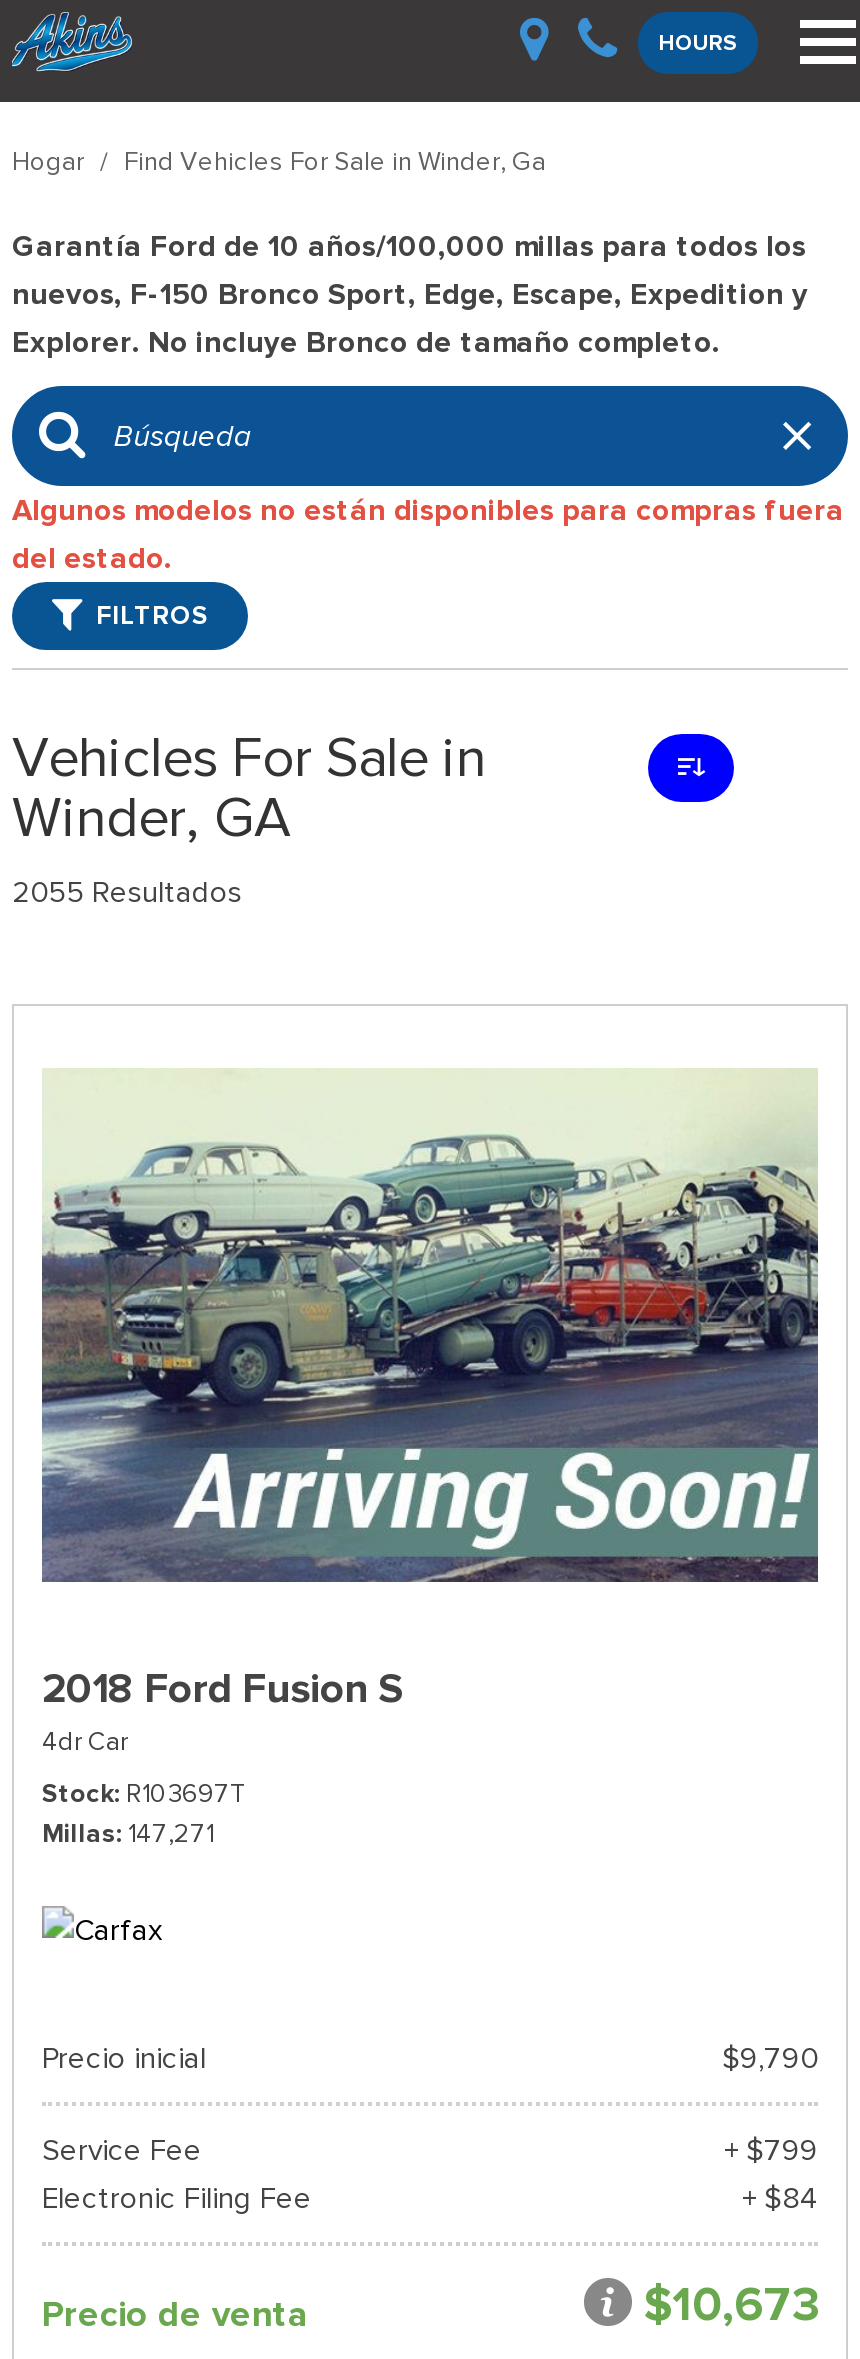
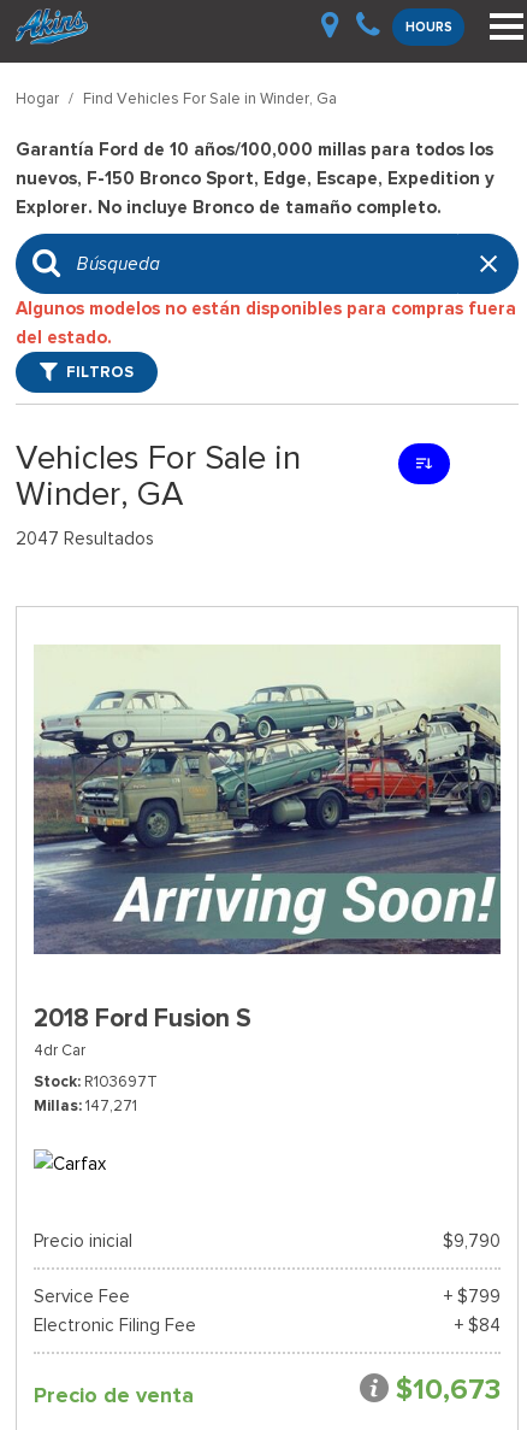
- 2055 Resultados
+ 2047 Resultados
